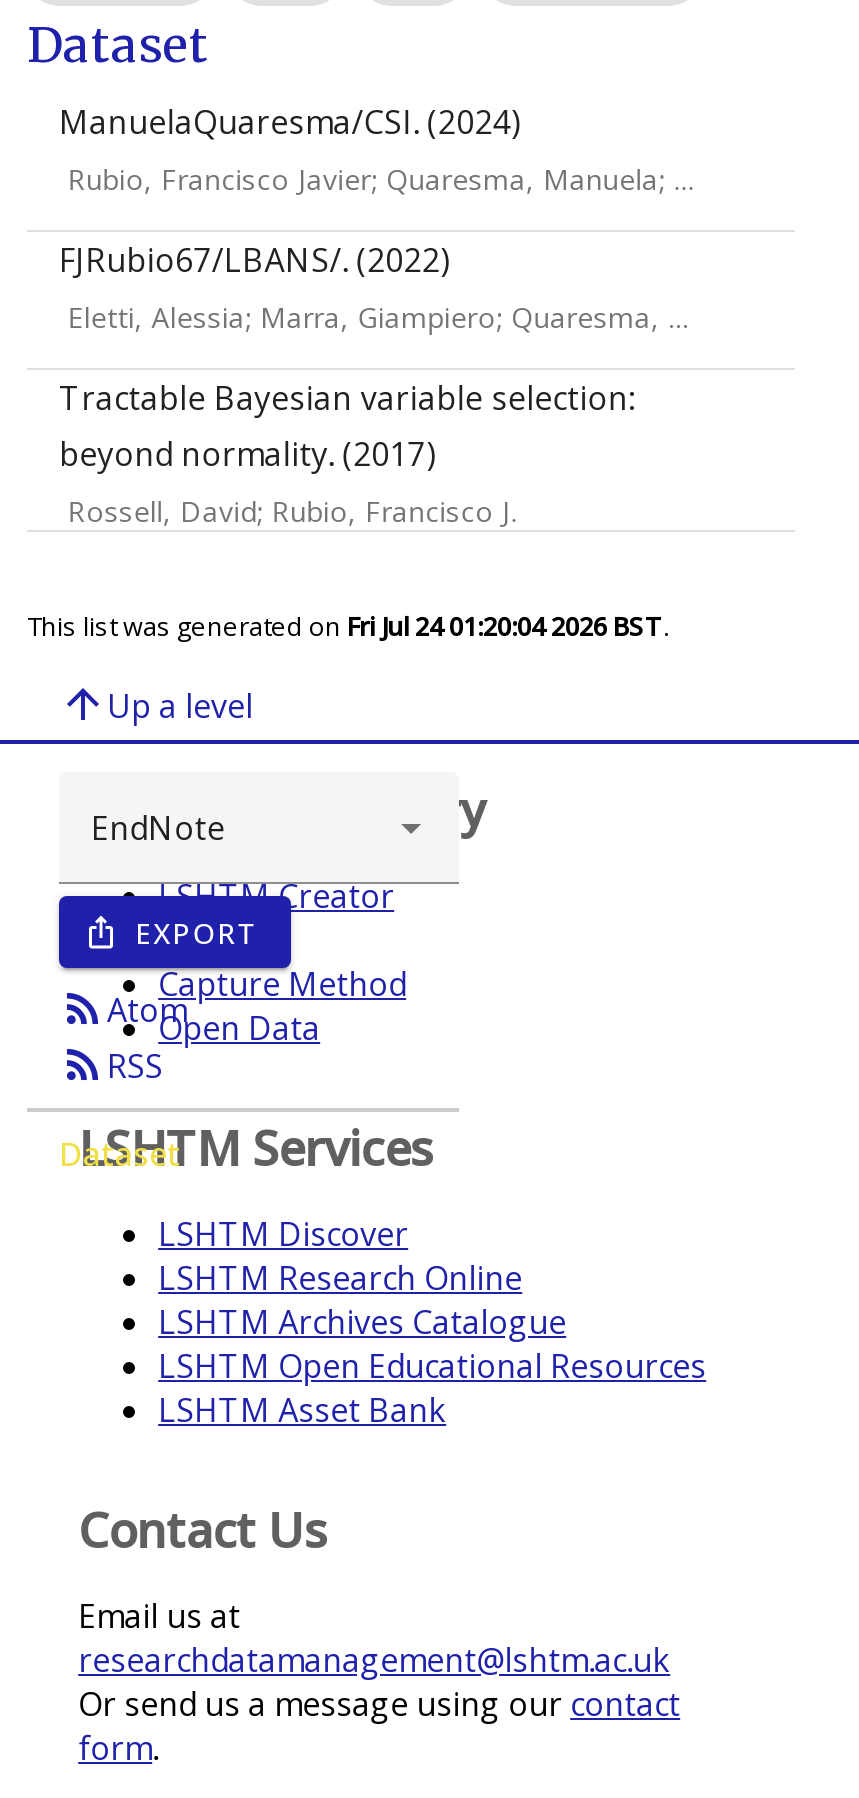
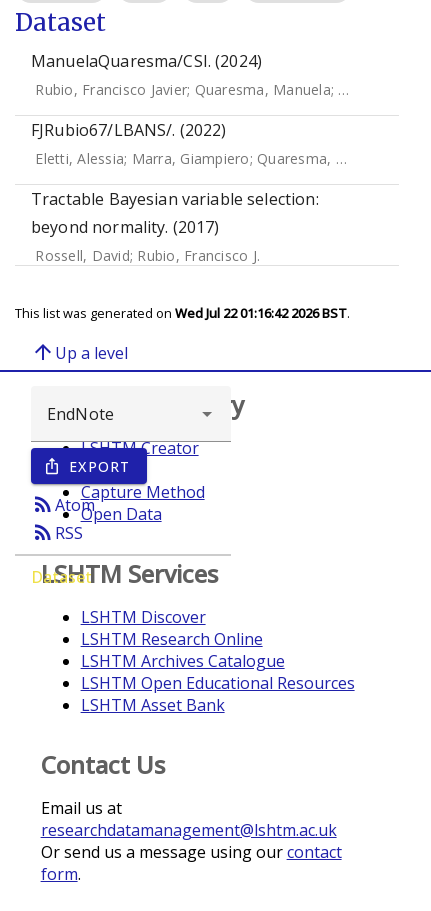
- This list was generated on Fri Jul 24 01:20:04 2026 BST.
+ This list was generated on Wed Jul 22 01:16:42 2026 BST.
